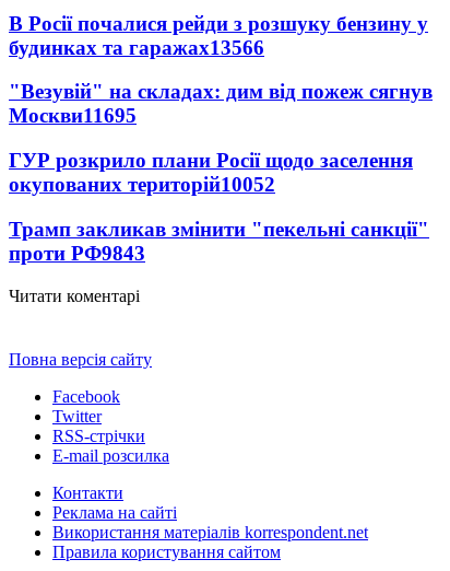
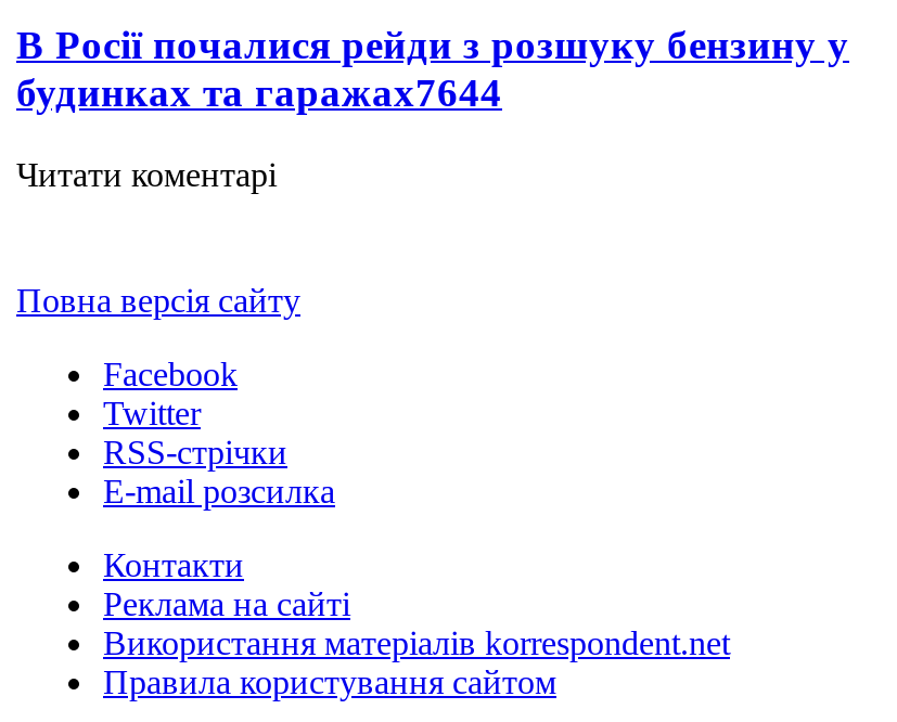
- будинках та гаражах13566
- "Везувій" на складах: дим від пожеж сягнув
- Москви11695
- ГУР розкрило плани Росії щодо заселення
- окупованих територій10052
- Трамп закликав змінити "пекельні санкції"
- проти РФ9843
+ будинках та гаражах7644
